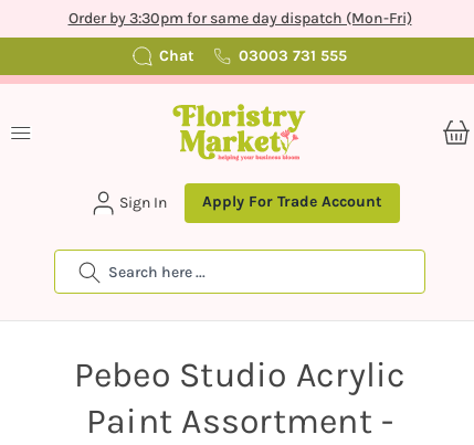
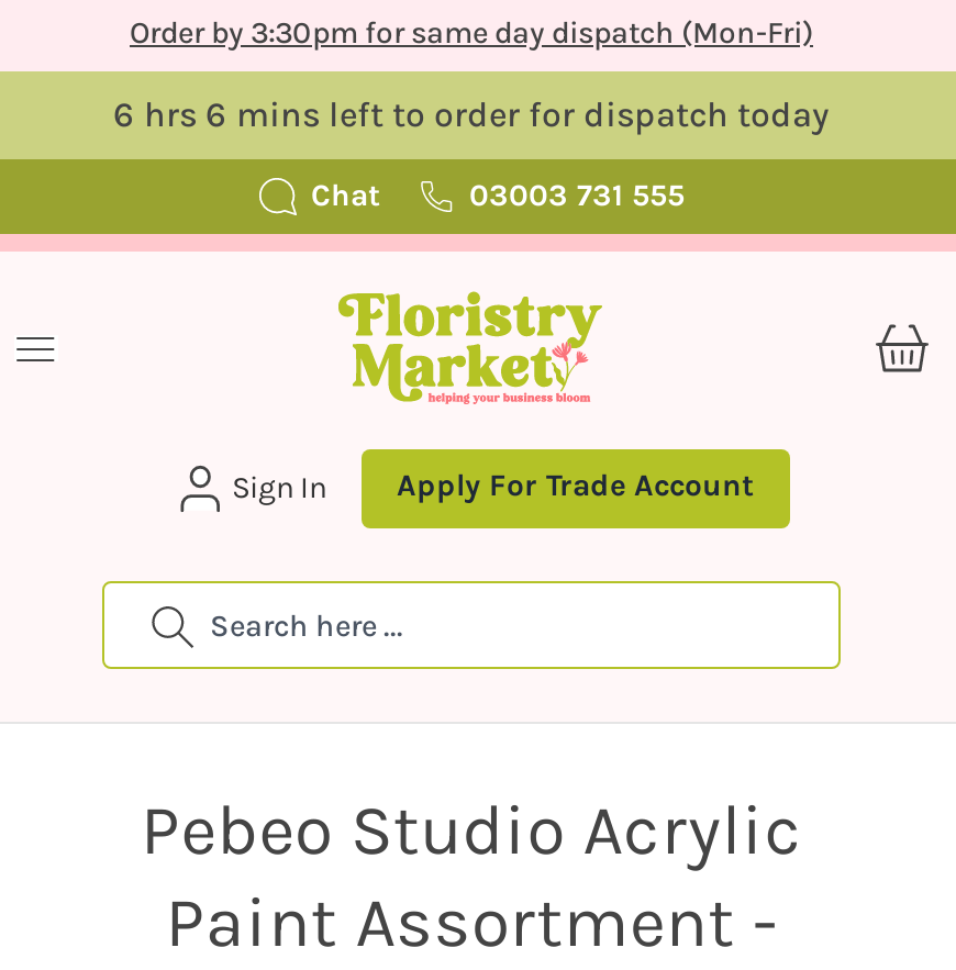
+ 6 hrs 6 mins left to order for dispatch today
